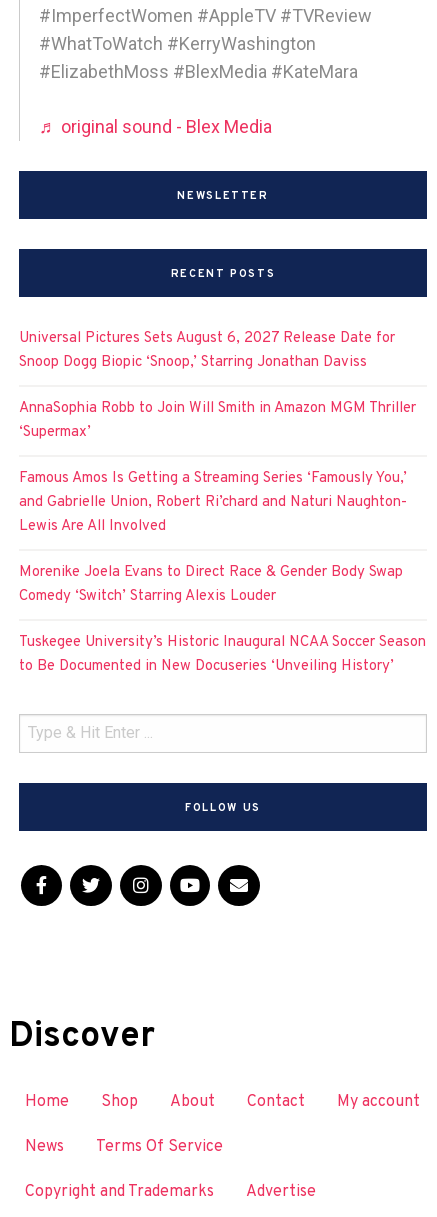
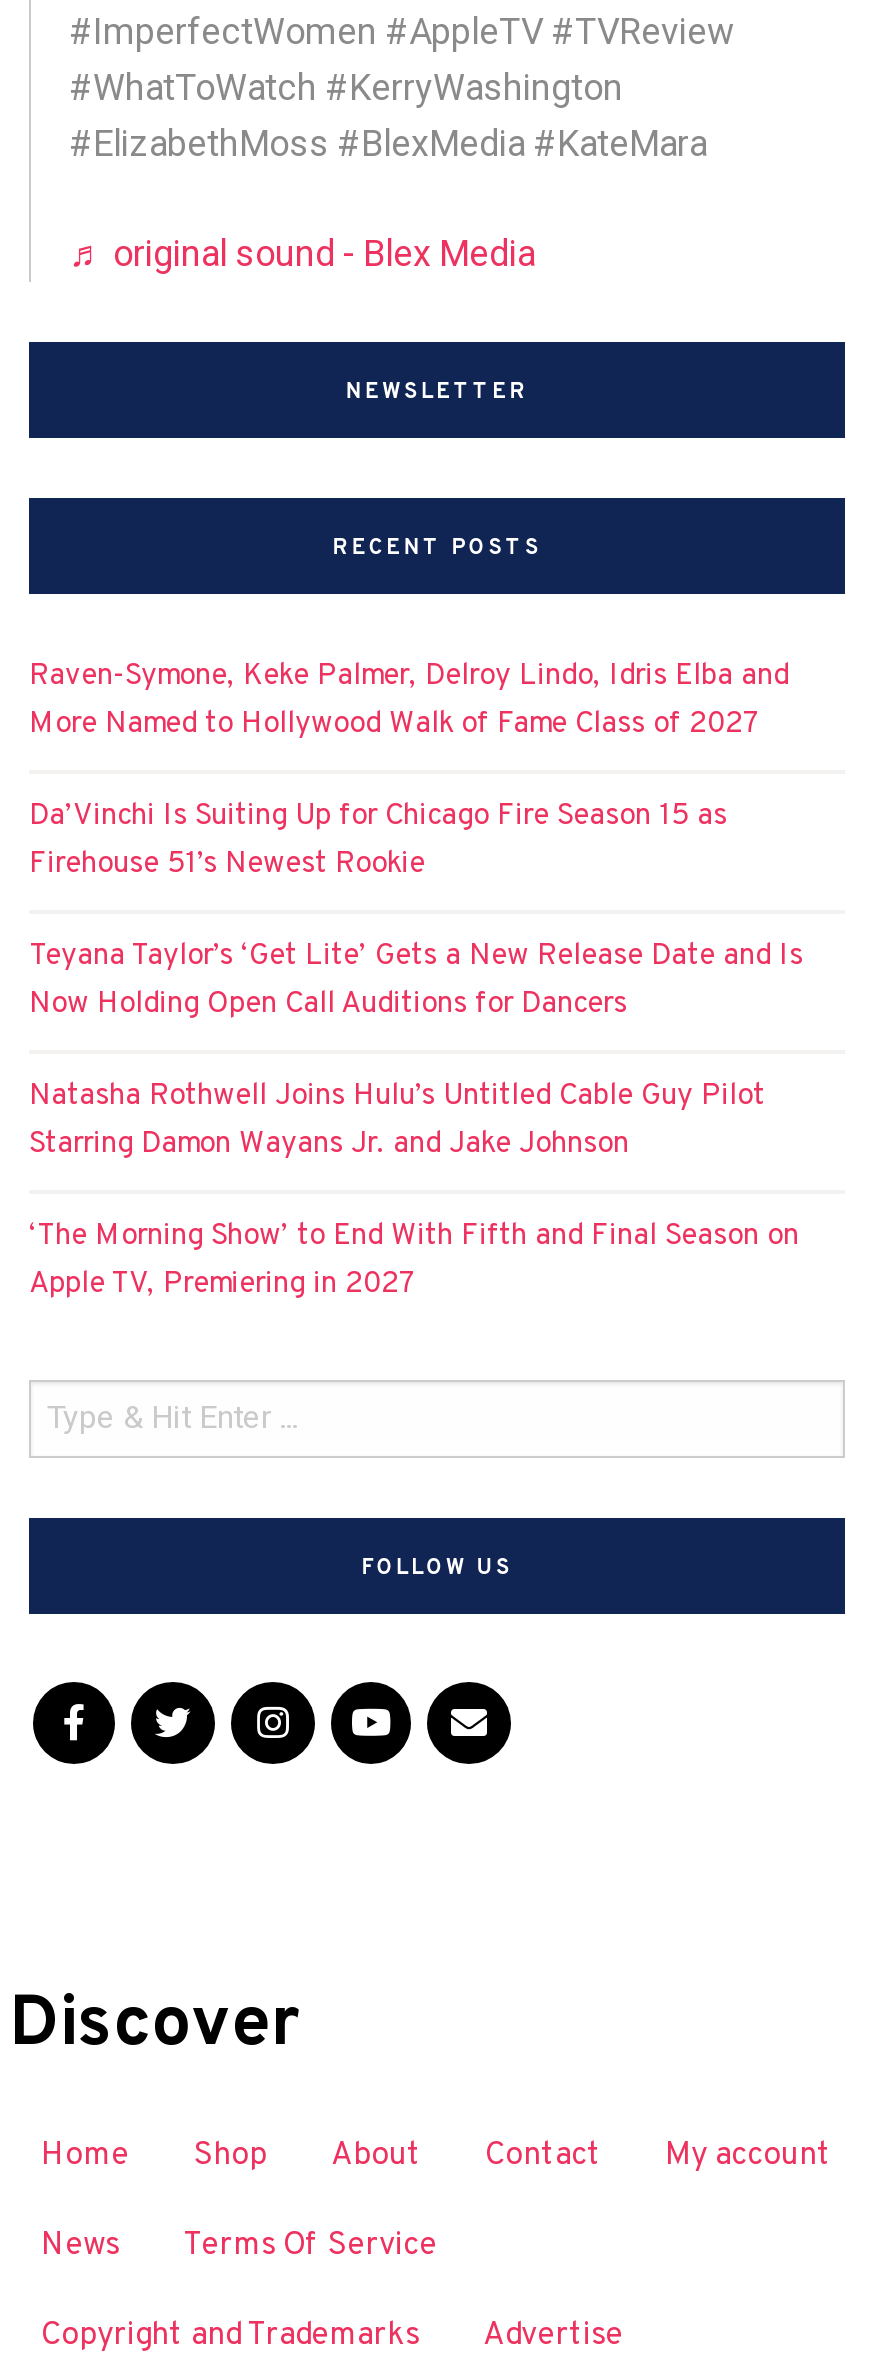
- Universal Pictures Sets August 6, 2027 Release Date for
- Snoop Dogg Biopic ‘Snoop,’ Starring Jonathan Daviss
+ Raven-Symone, Keke Palmer, Delroy Lindo, Idris Elba and
+ More Named to Hollywood Walk of Fame Class of 2027

- AnnaSophia Robb to Join Will Smith in Amazon MGM Thriller
- ‘Supermax’
+ Da’Vinchi Is Suiting Up for Chicago Fire Season 15 as
+ Firehouse 51’s Newest Rookie

- Famous Amos Is Getting a Streaming Series ‘Famously You,’
- and Gabrielle Union, Robert Ri’chard and Naturi Naughton-
- Lewis Are All Involved
+ Teyana Taylor’s ‘Get Lite’ Gets a New Release Date and Is
+ Now Holding Open Call Auditions for Dancers

- Morenike Joela Evans to Direct Race & Gender Body Swap
- Comedy ‘Switch’ Starring Alexis Louder
+ Natasha Rothwell Joins Hulu’s Untitled Cable Guy Pilot
+ Starring Damon Wayans Jr. and Jake Johnson

- Tuskegee University’s Historic Inaugural NCAA Soccer Season
- to Be Documented in New Docuseries ‘Unveiling History’
+ ‘The Morning Show’ to End With Fifth and Final Season on
+ Apple TV, Premiering in 2027
